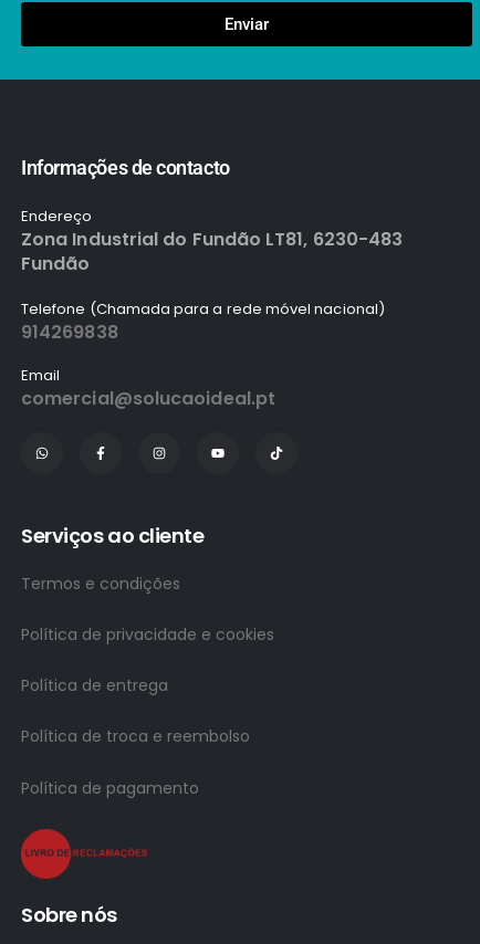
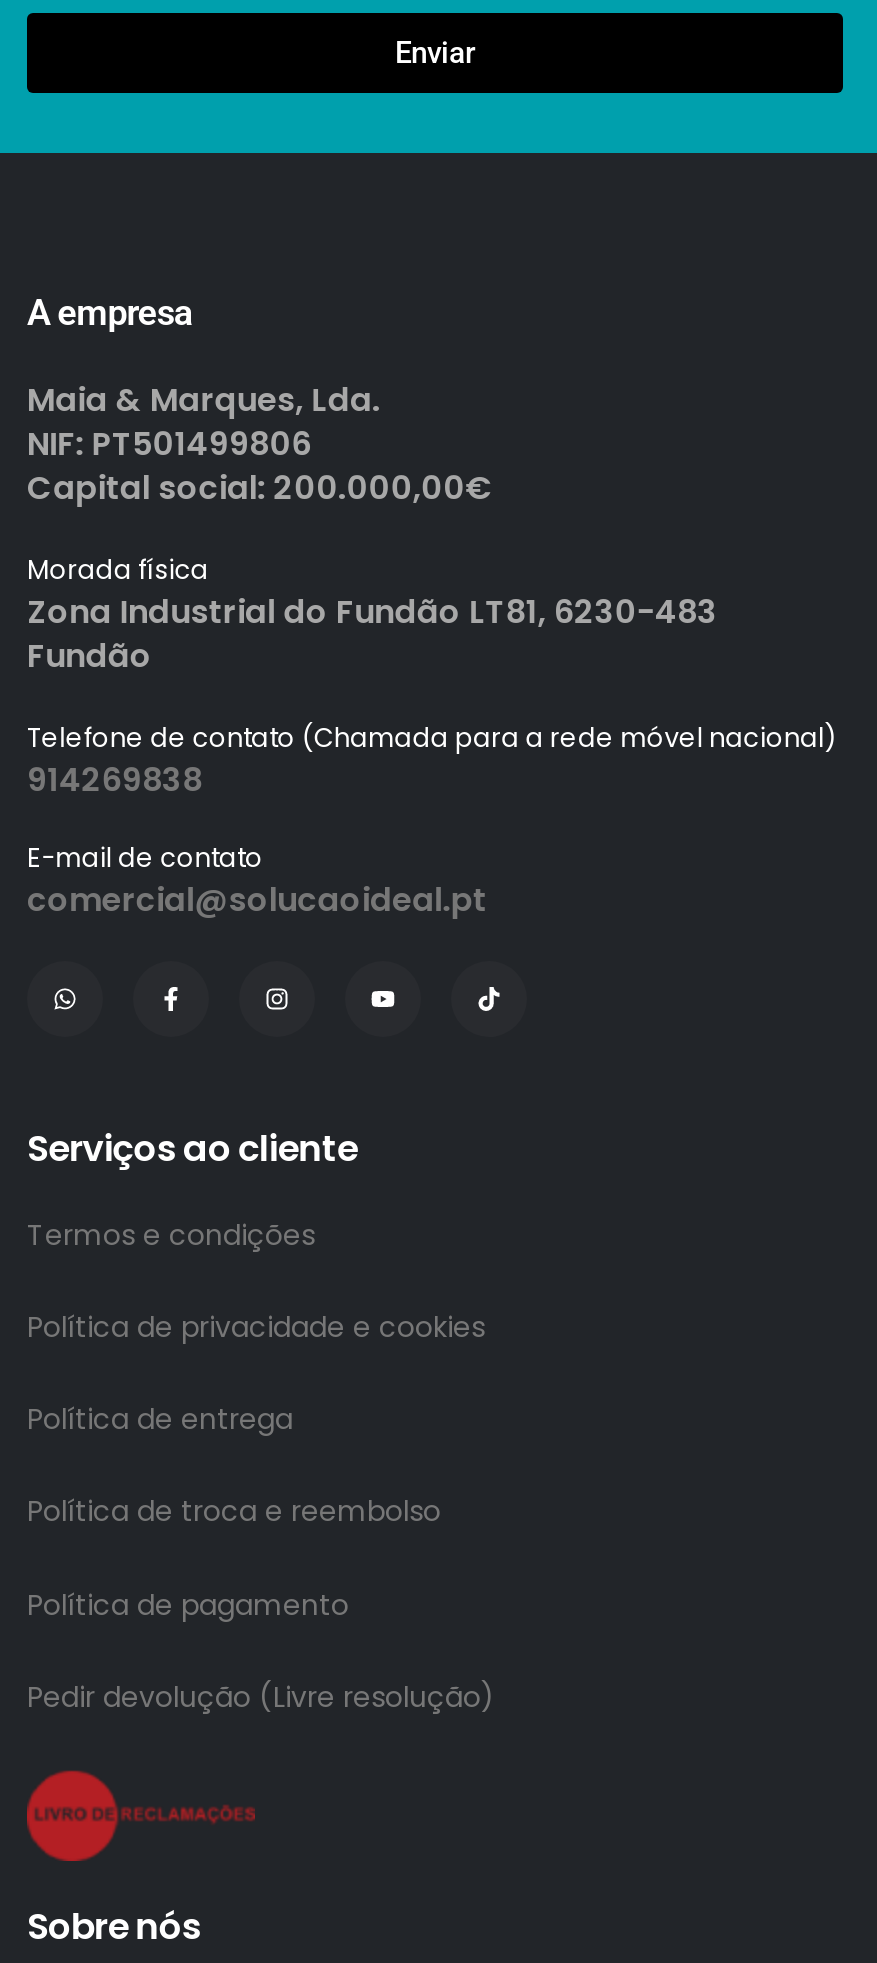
- Informações de contacto
- Endereço
+ A empresa
+ Maia & Marques, Lda.
+ NIF: PT501499806
+ Capital social: 200.000,00€
+ Morada física

- Telefone (Chamada para a rede móvel nacional)
+ Telefone de contato (Chamada para a rede móvel nacional)

- Email
+ E-mail de contato

+ Pedir devolução (Livre resolução)
